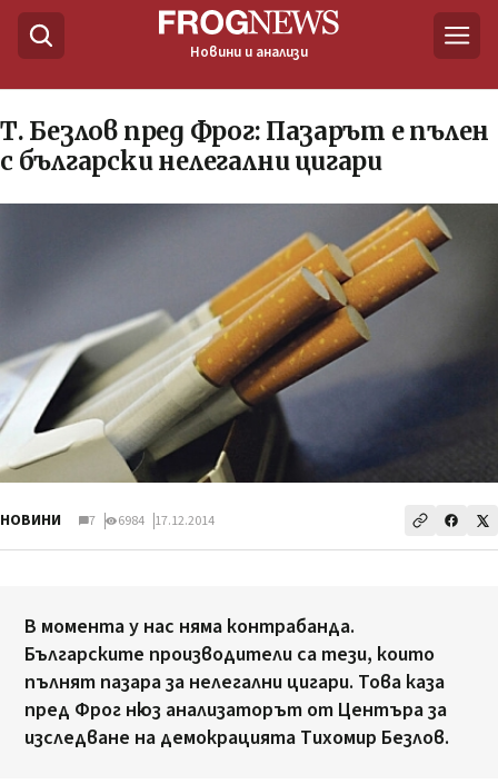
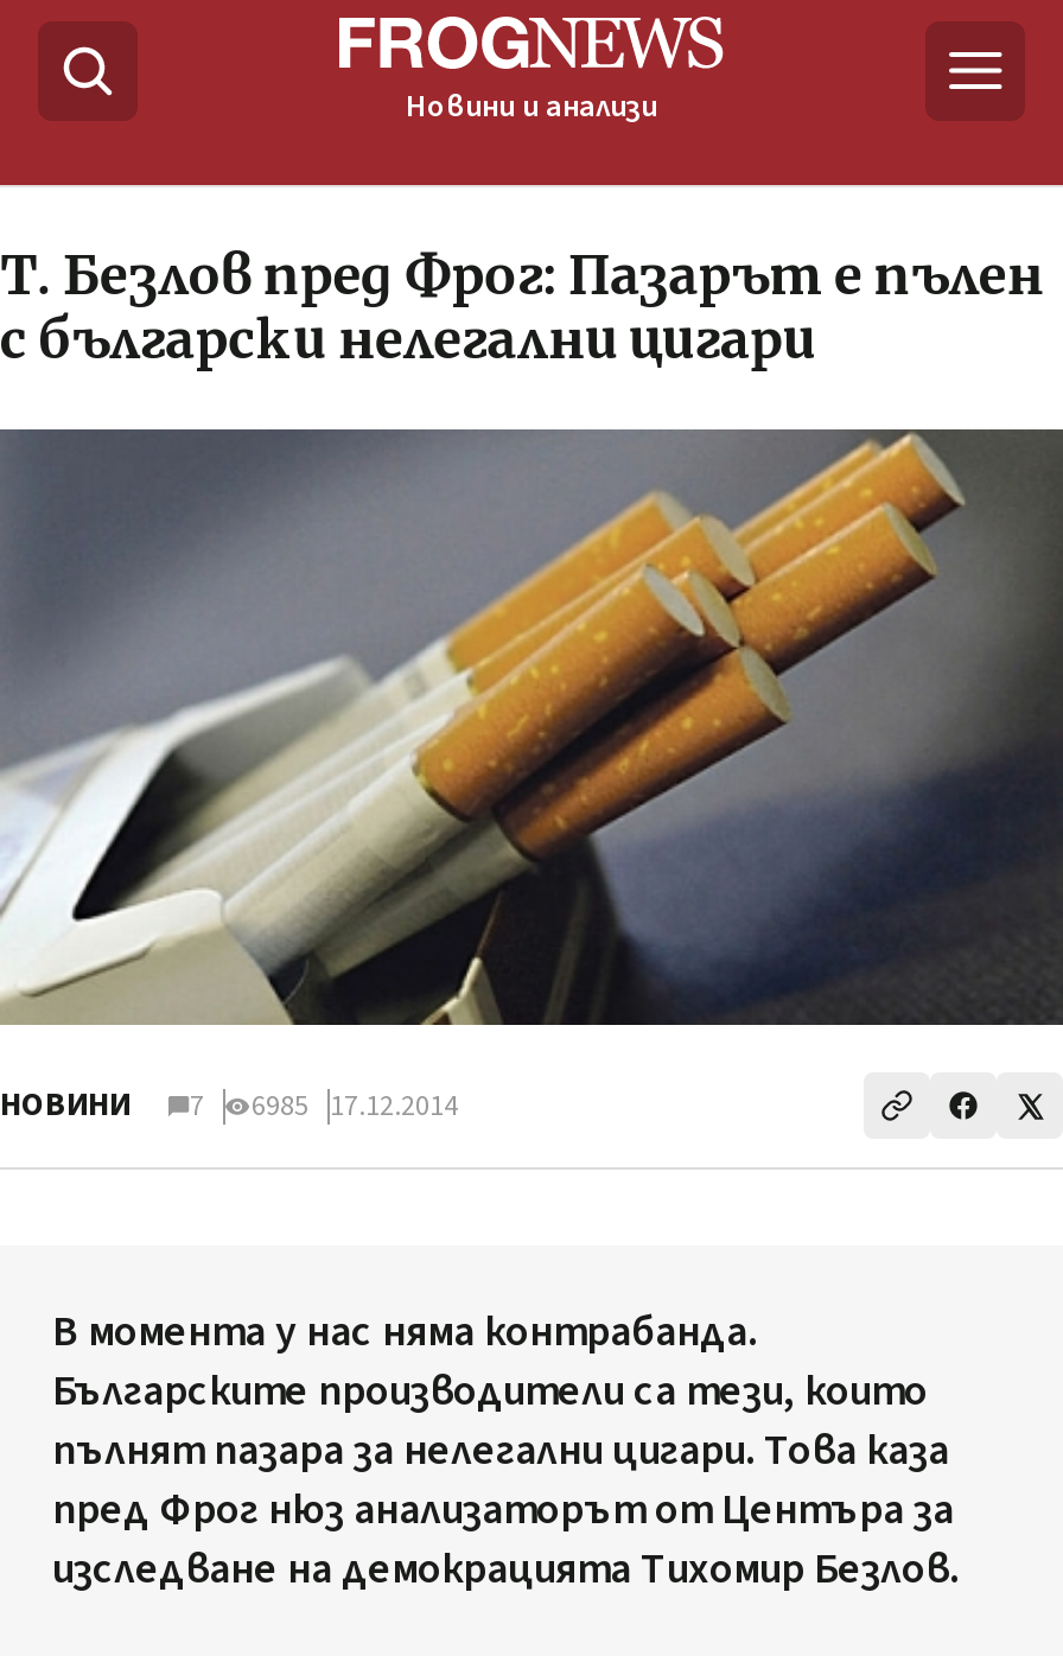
- НОВИНИ 7 6984 17.12.2014
+ НОВИНИ 7 6985 17.12.2014
